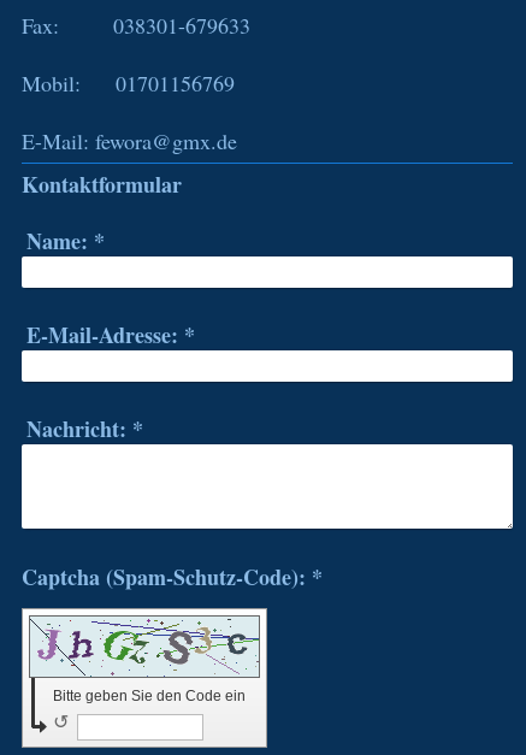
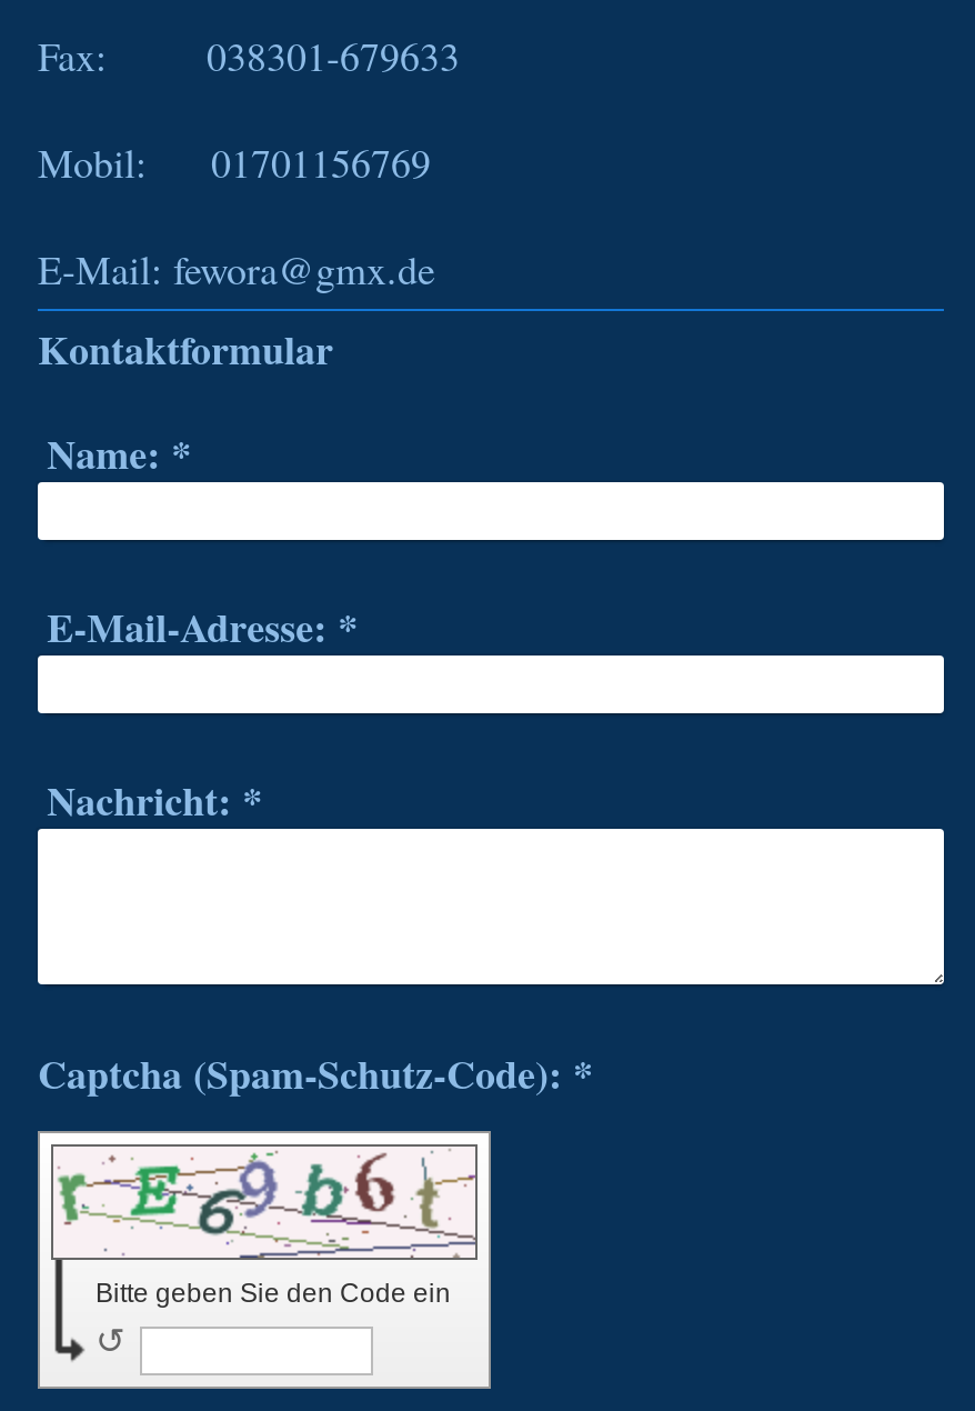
- [image]
+ [image]
